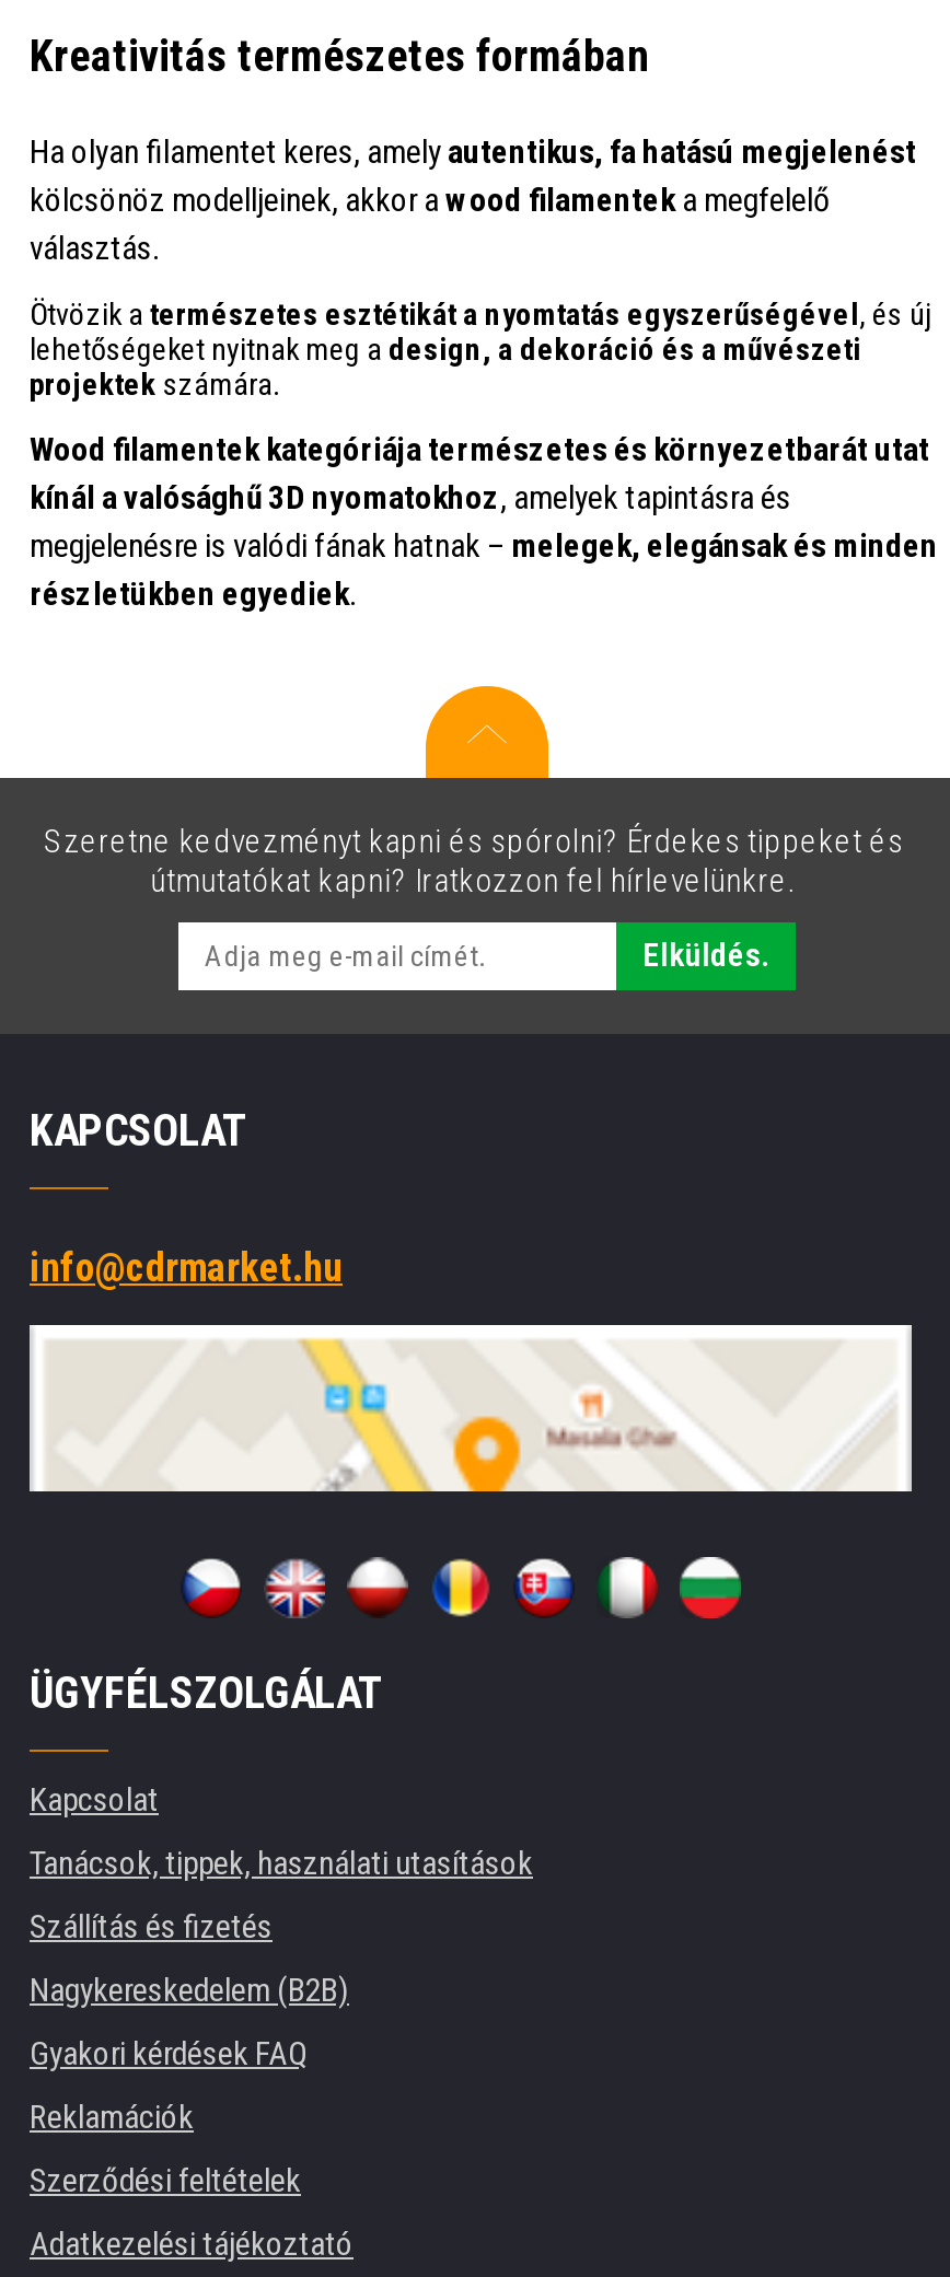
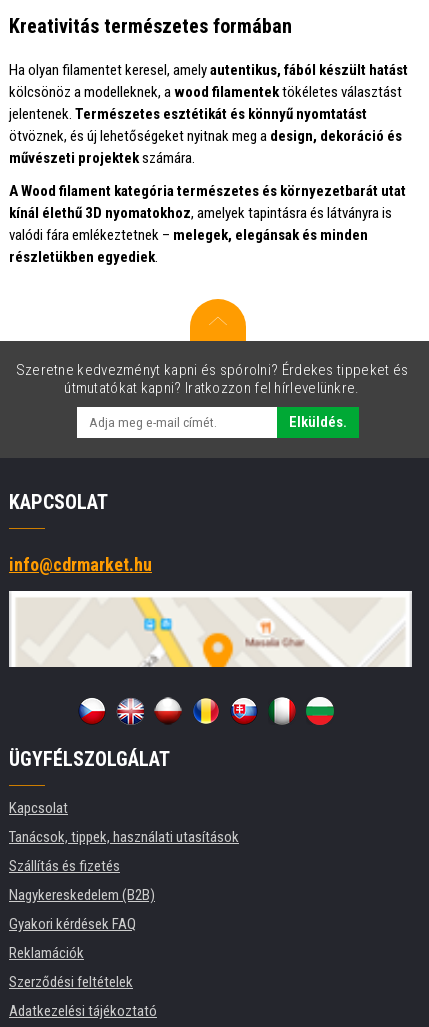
- Ha olyan filamentet keres, amely autentikus, fa hatású megjelenést
- kölcsönöz modelljeinek, akkor a wood filamentek a megfelelő
- választás.
- Ötvözik a természetes esztétikát a nyomtatás egyszerűségével, és új
- lehetőségeket nyitnak meg a design, a dekoráció és a művészeti
- projektek számára.
- Wood filamentek kategóriája természetes és környezetbarát utat
- kínál a valósághű 3D nyomatokhoz, amelyek tapintásra és
- megjelenésre is valódi fának hatnak – melegek, elegánsak és minden
+ Ha olyan filamentet keresel, amelyautentikus, fából készült hatást
+ kölcsönöz a modelleknek, a wood filamentektökéletes választást
+ jelentenek. Természetes esztétikát és könnyű nyomtatást
+ ötvöznek, és új lehetőségeket nyitnak meg a design, dekoráció és
+ művészeti projektek számára.
+ A Wood filament kategória természetes és környezetbarát utat
+ kínál élethű 3D nyomatokhoz, amelyek tapintásra és látványra is
+ valódi fára emlékeztetnek – melegek, elegánsak és minden
